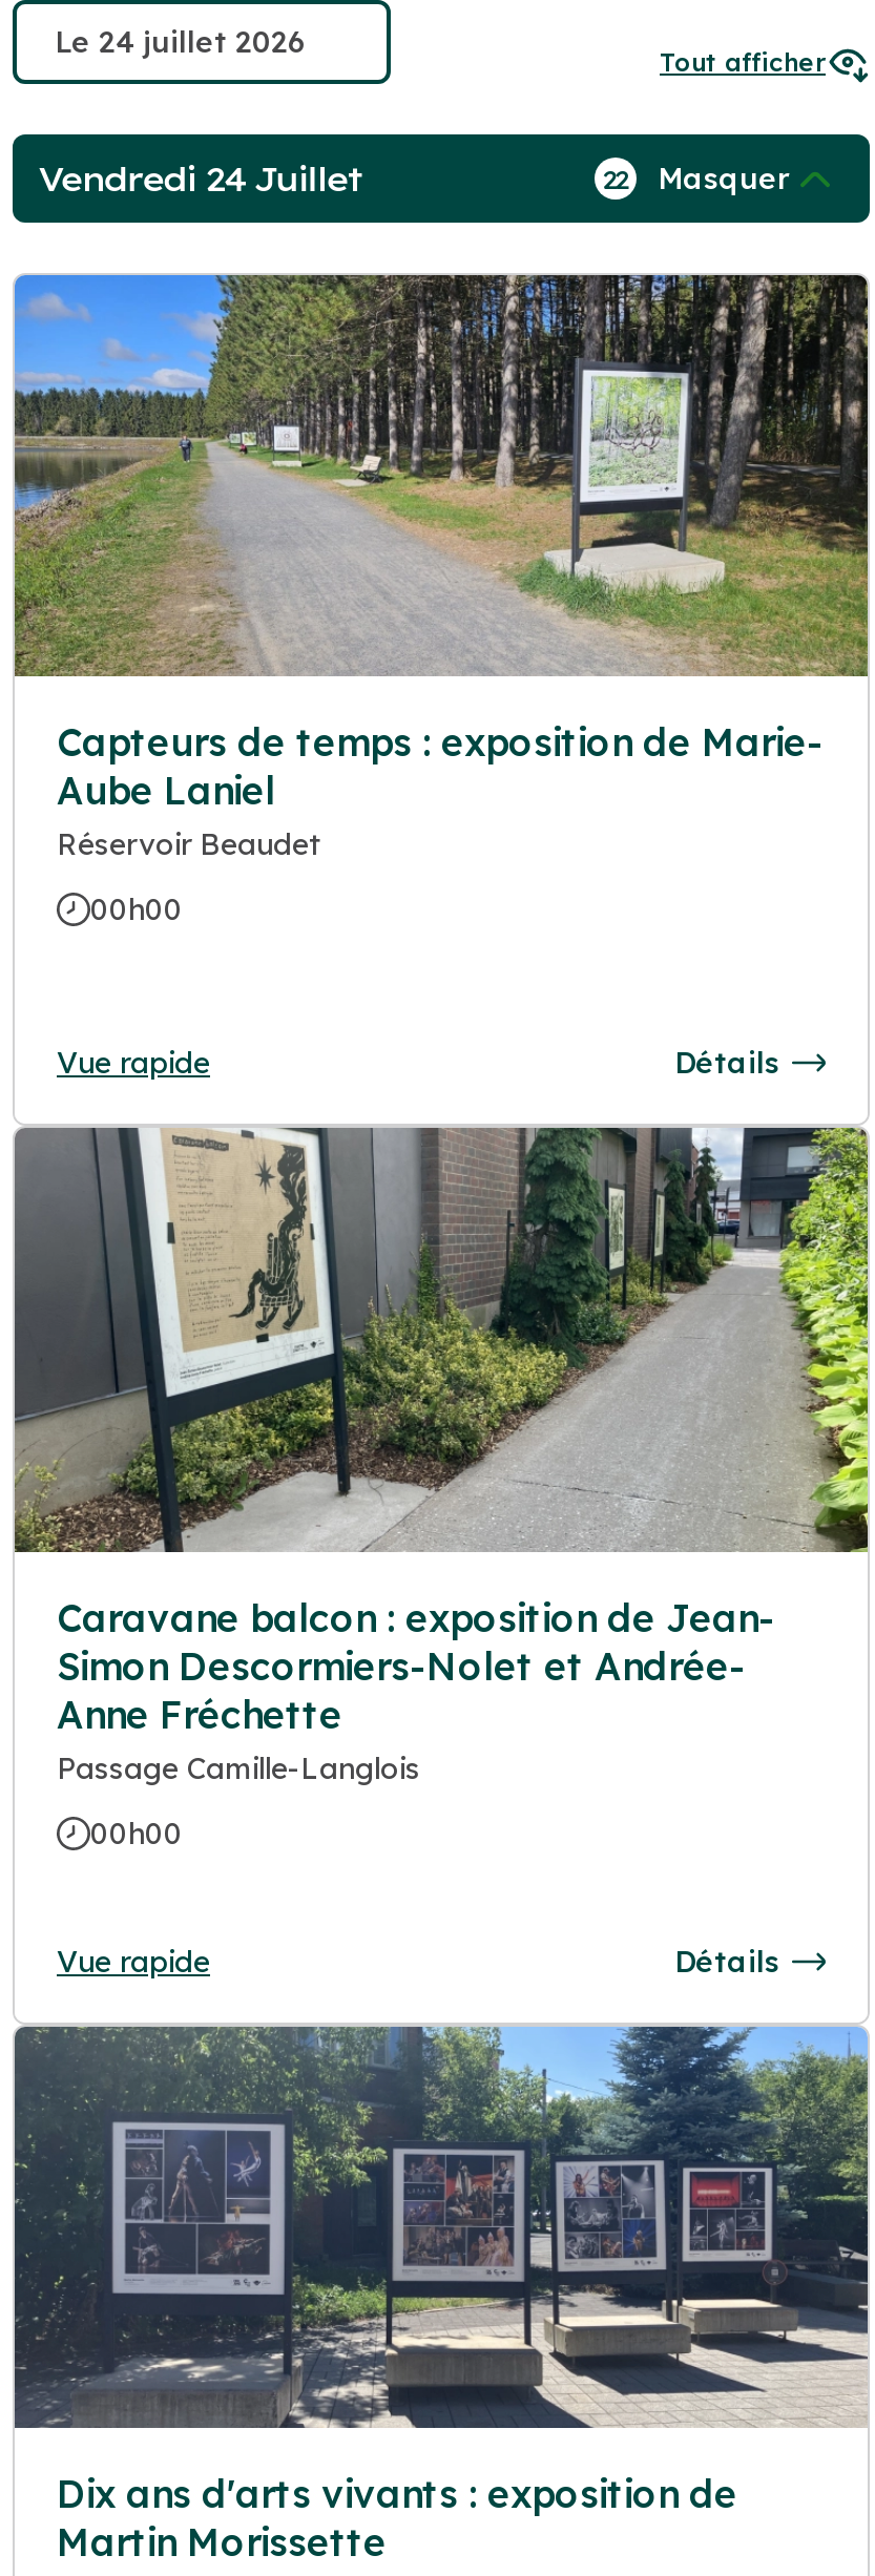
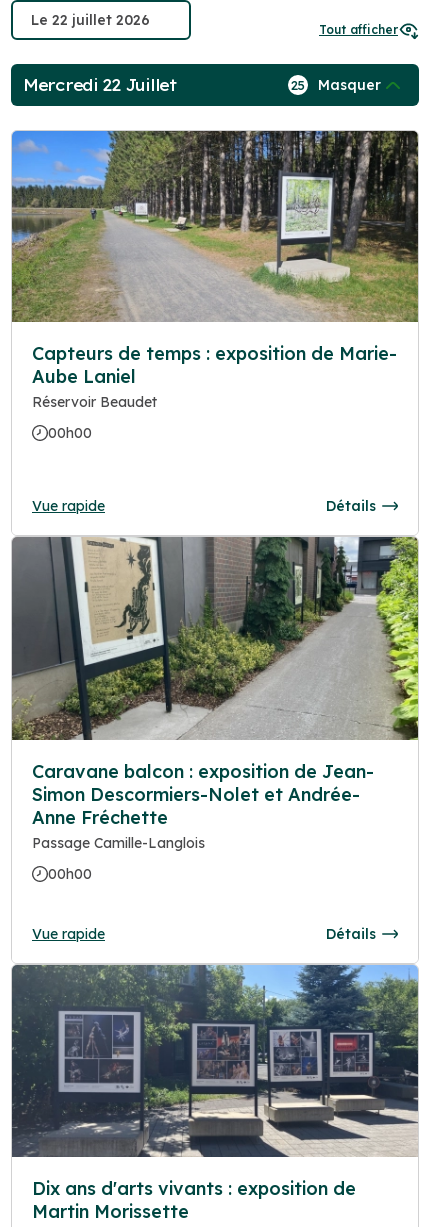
- Vendredi 24 Juillet
+ Mercredi 22 Juillet

- 22 Masquer
+ 25 Masquer
